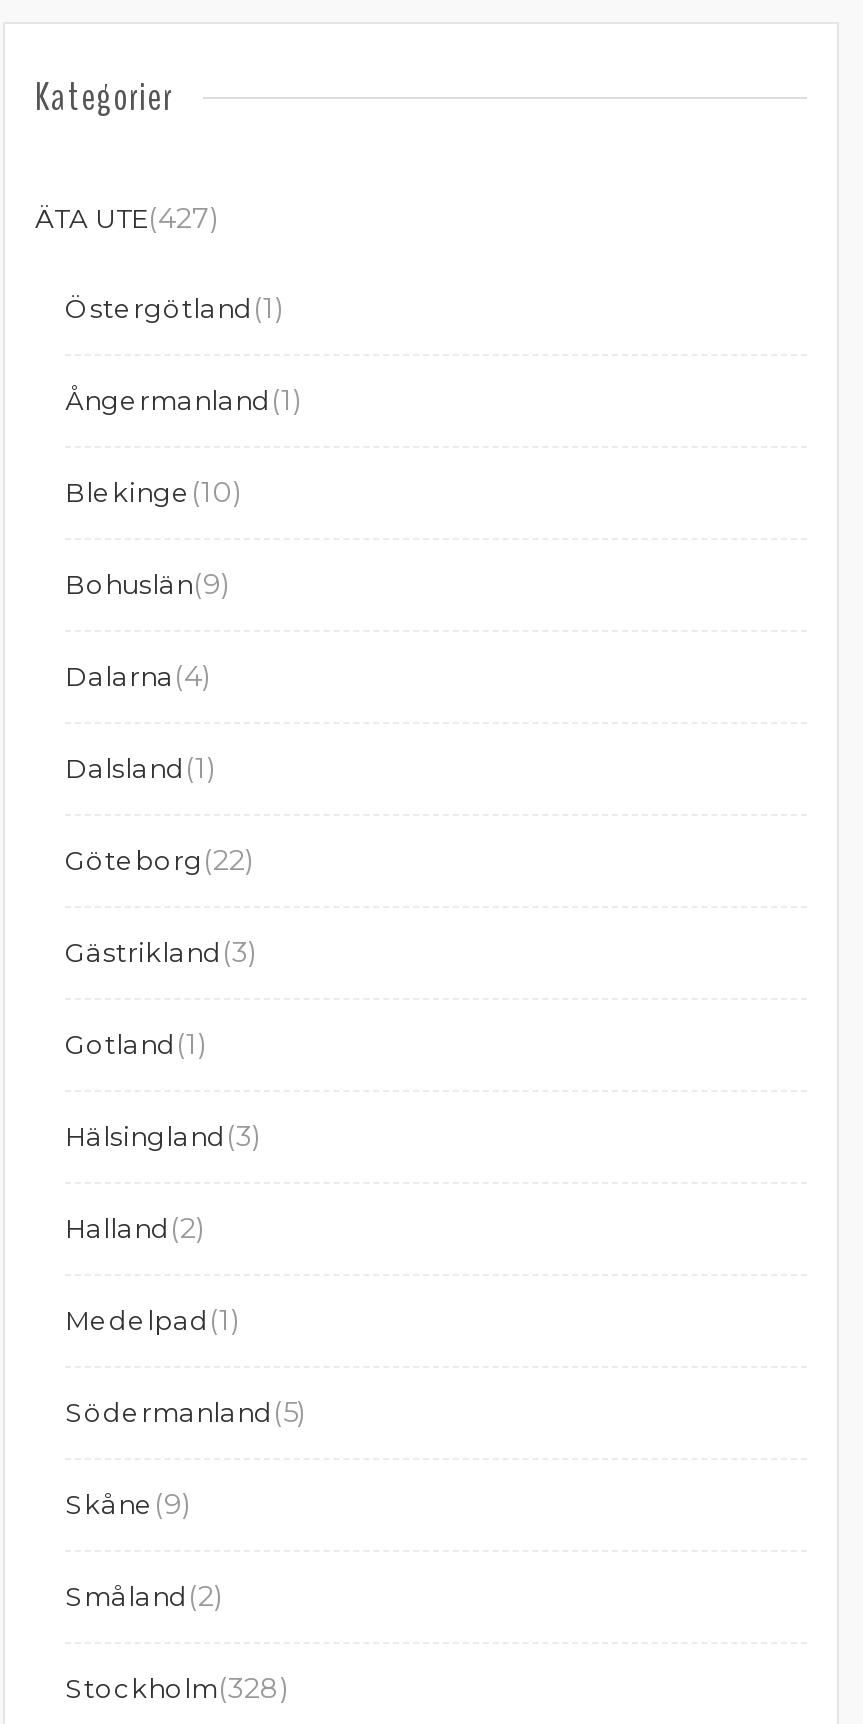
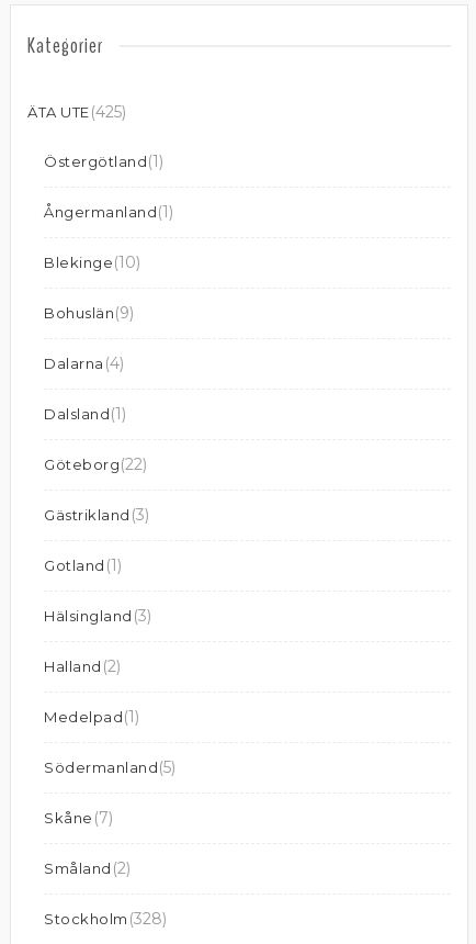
- ÄTA UTE(427)
+ ÄTA UTE(425)

- Skåne (9)
+ Skåne (7)
